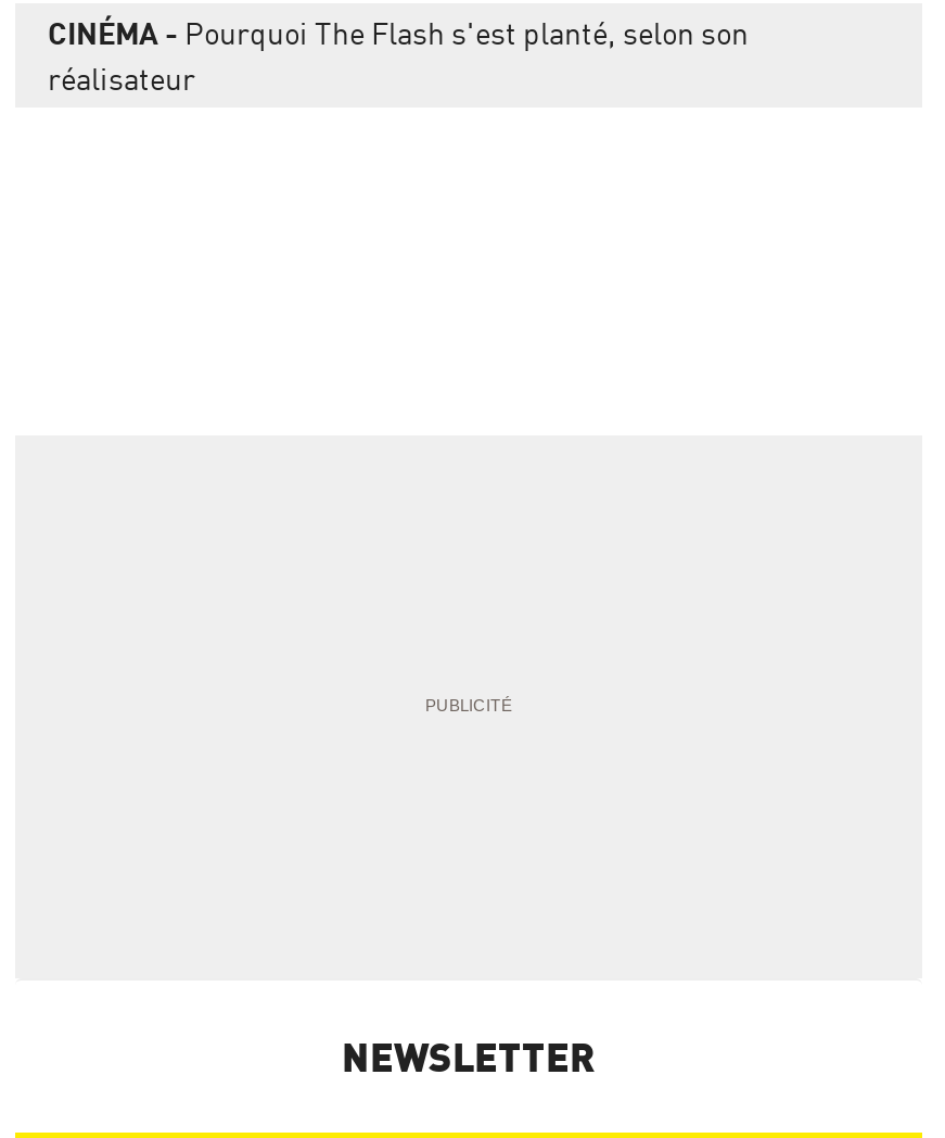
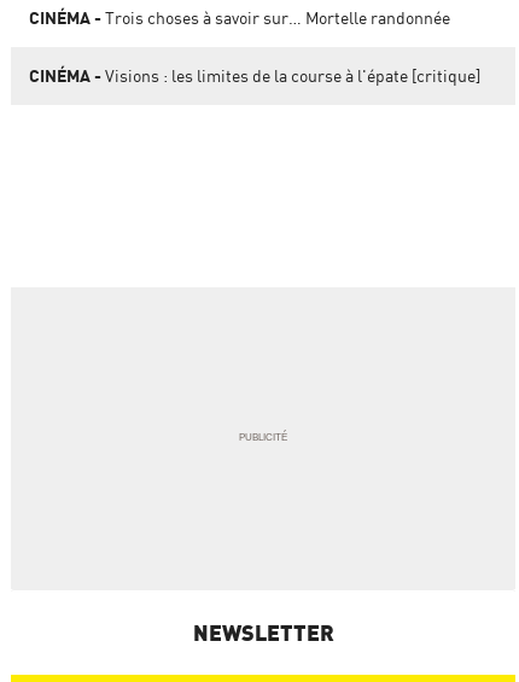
- Pourquoi The Flash s'est planté, selon son
- réalisateur
+ Trois choses à savoir sur… Mortelle randonnée
+ CINÉMA
+ Visions : les limites de la course à l'épate [critique]
